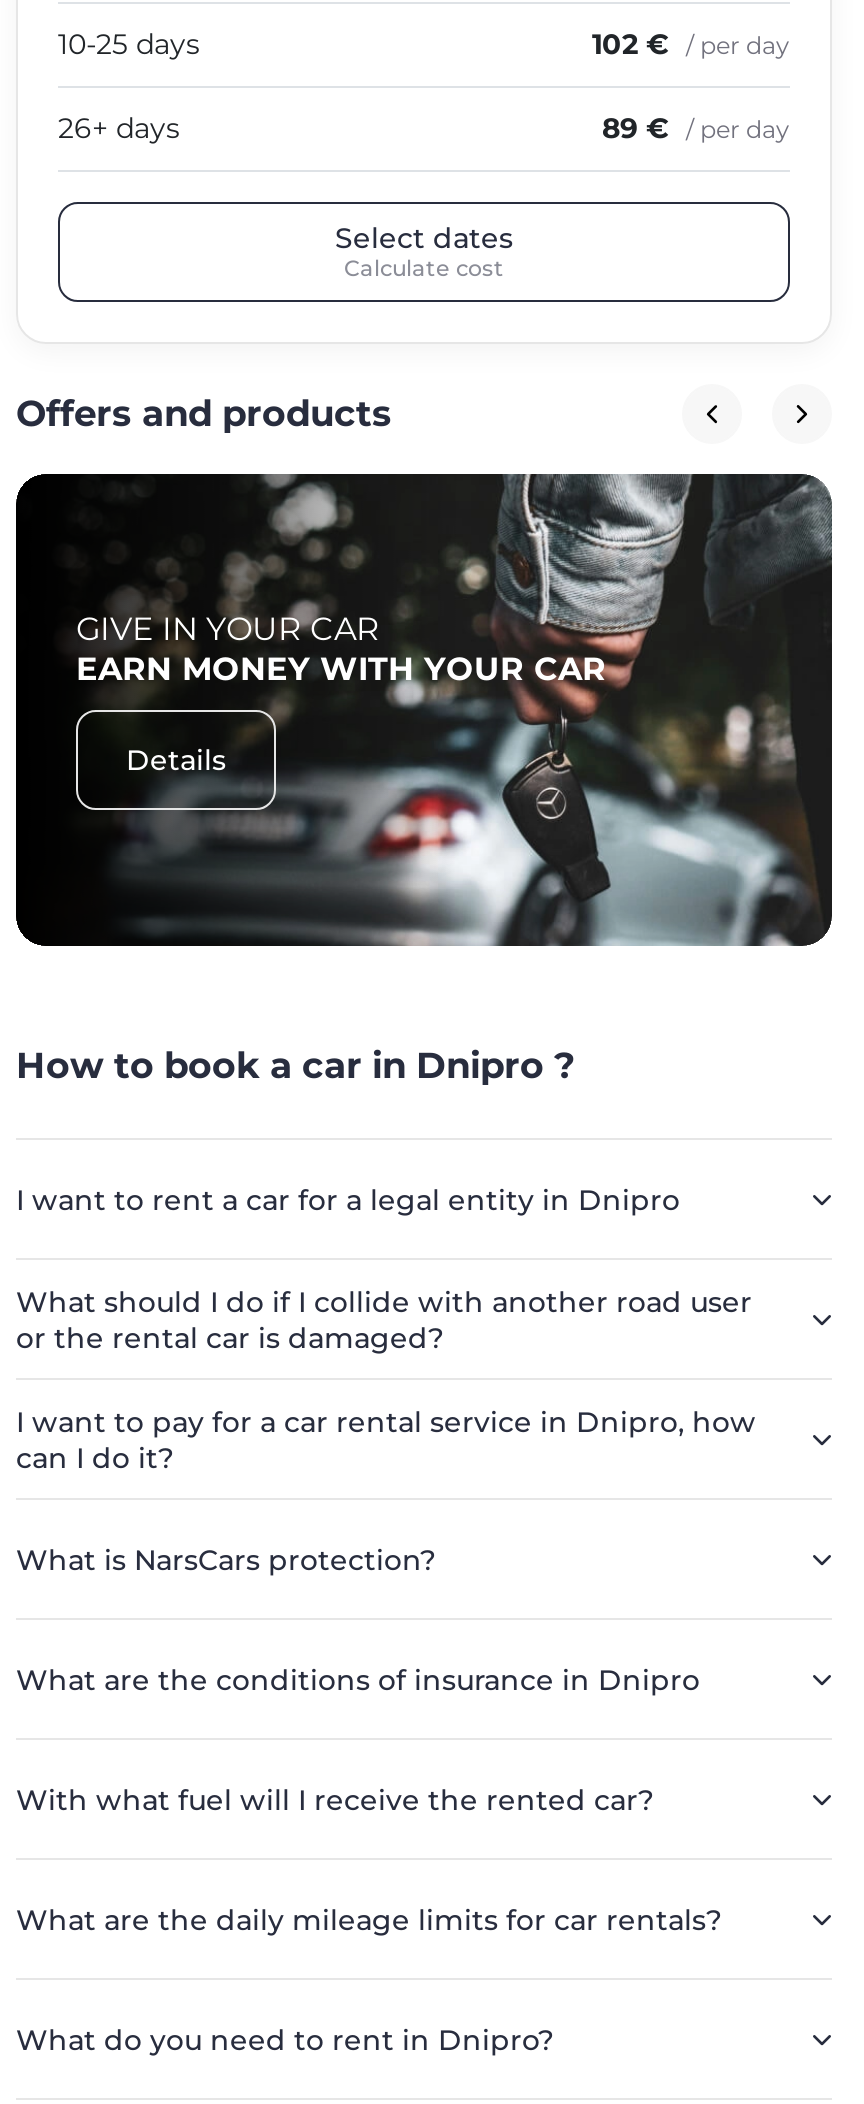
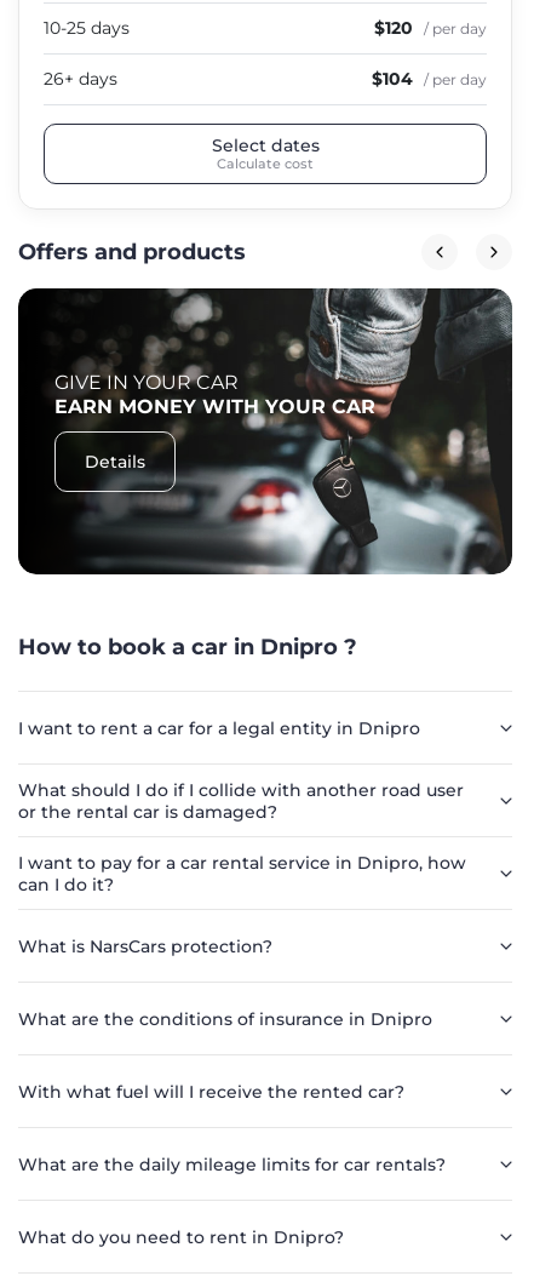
- 102 € / per day
+ $120 / per day

- 89 € / per day
+ $104 / per day
